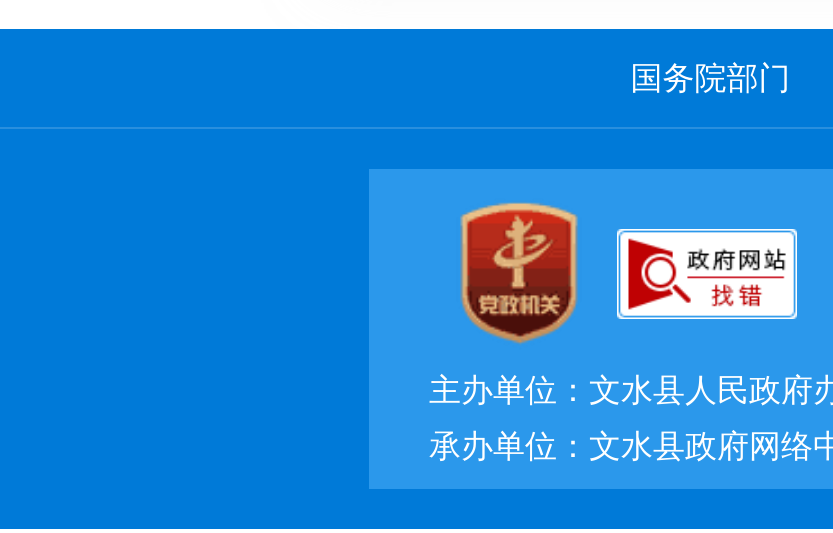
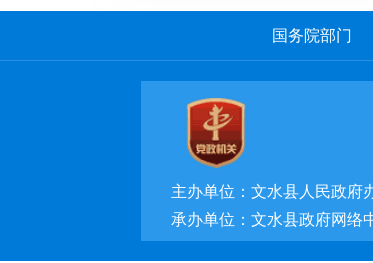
- [image]
